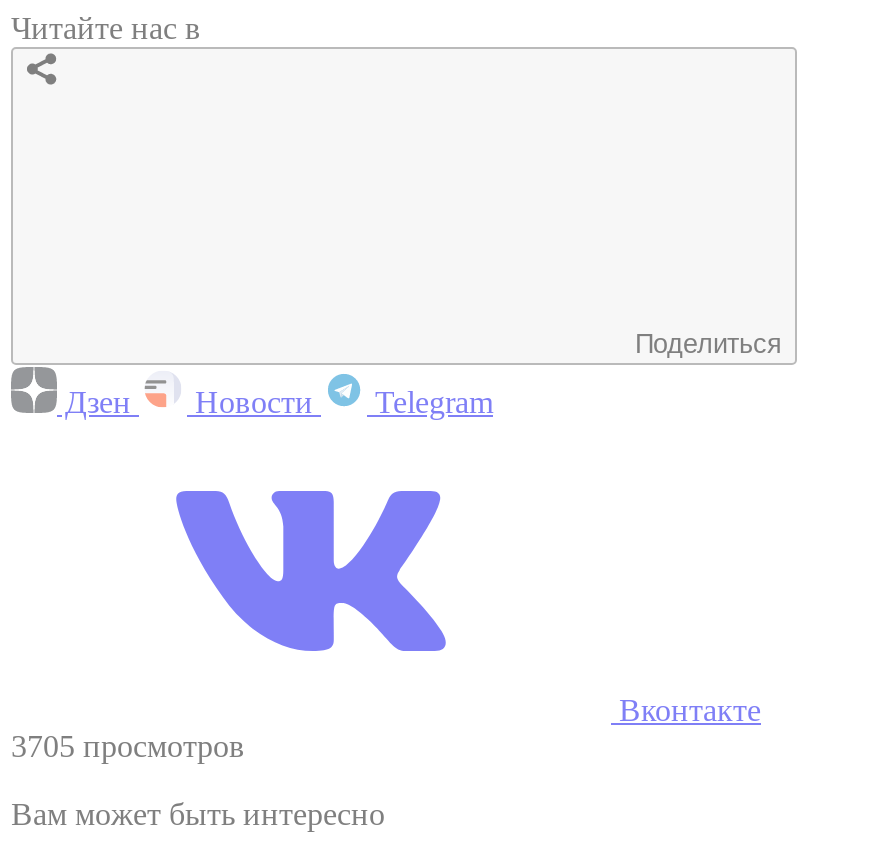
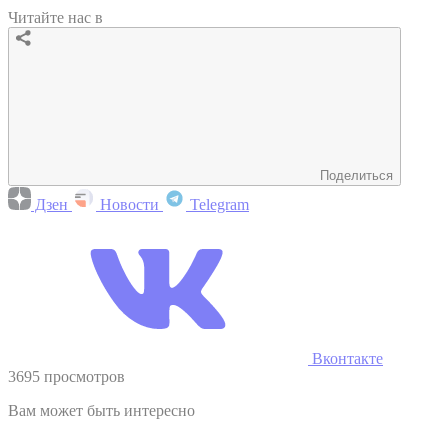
- 3705 просмотров
+ 3695 просмотров
